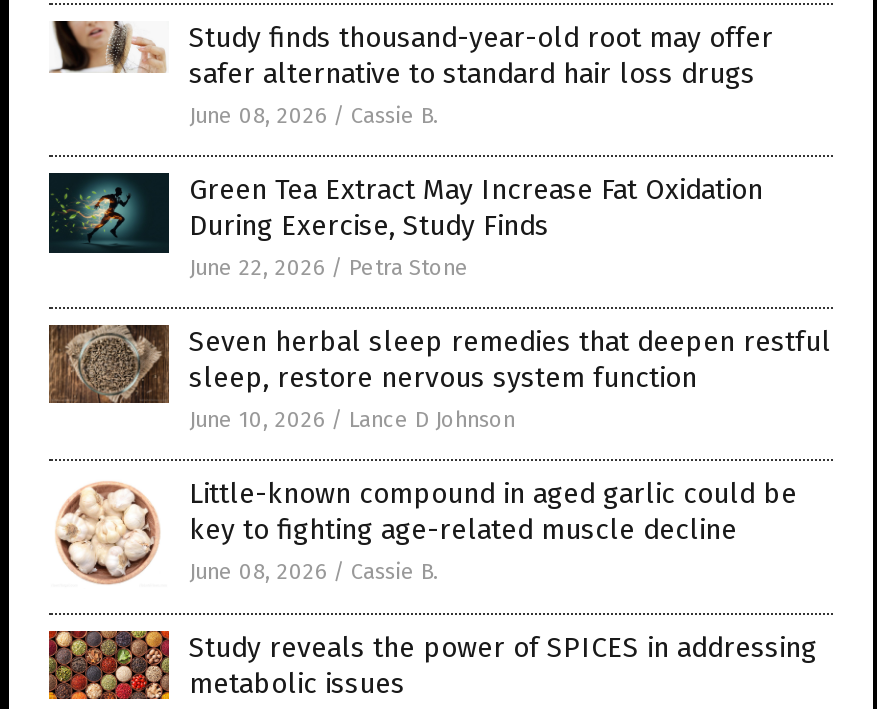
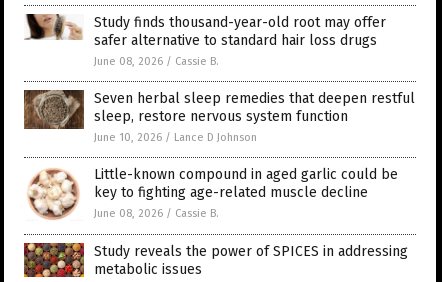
- [image]
- Green Tea Extract May Increase Fat Oxidation
- During Exercise, Study Finds
- June 22, 2026 / Petra Stone
